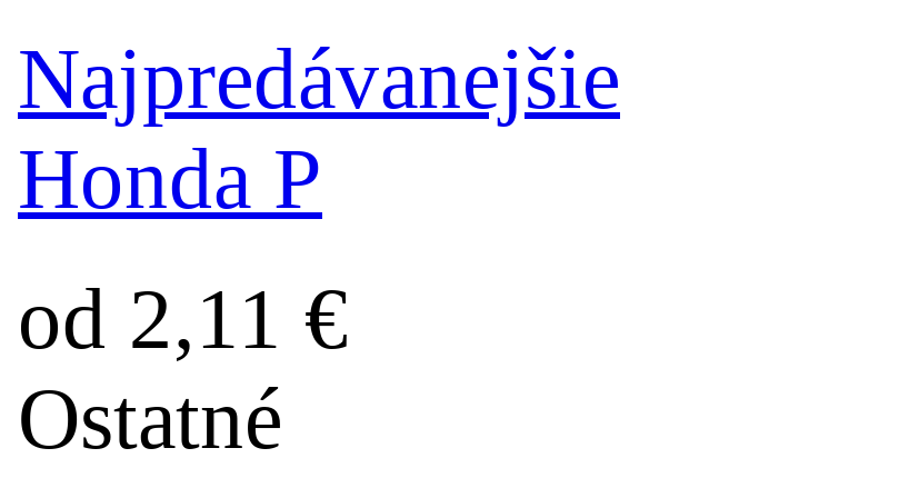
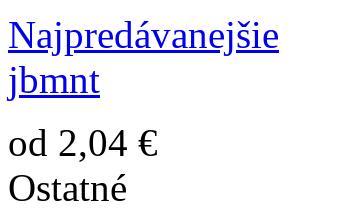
- Honda P
+ jbmnt

- od 2,11 €
+ od 2,04 €
